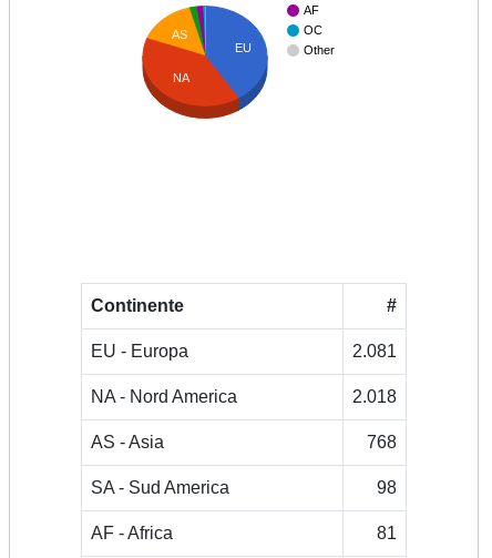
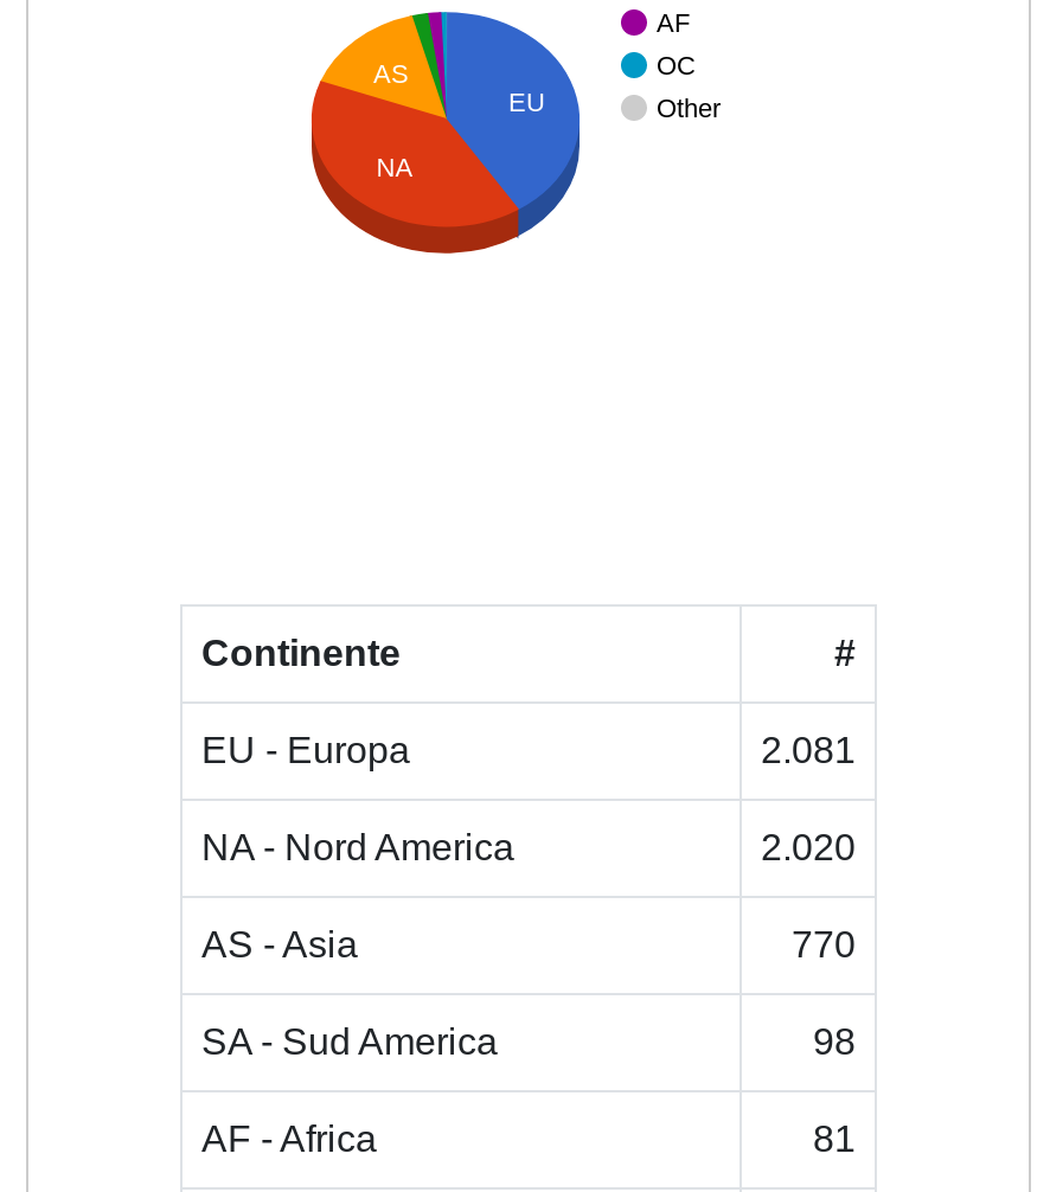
- 2.018
+ 2.020

- 768
+ 770
